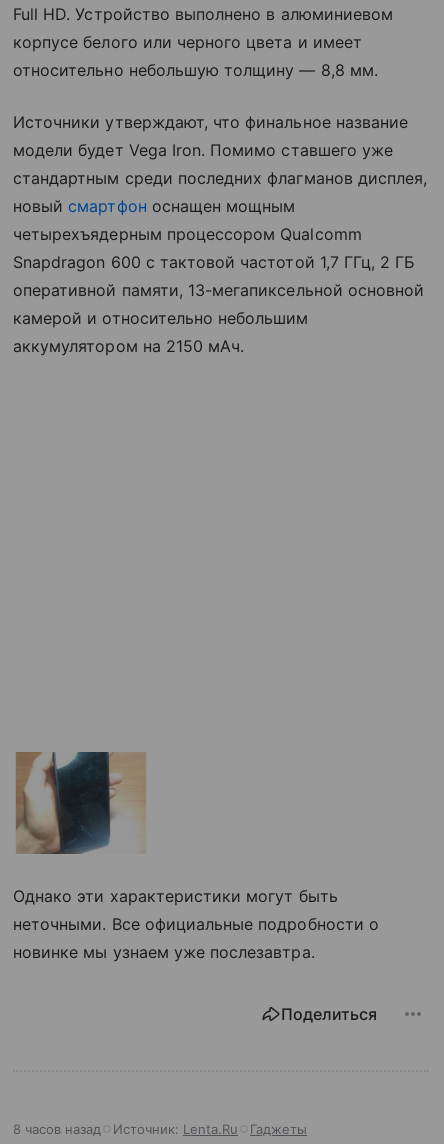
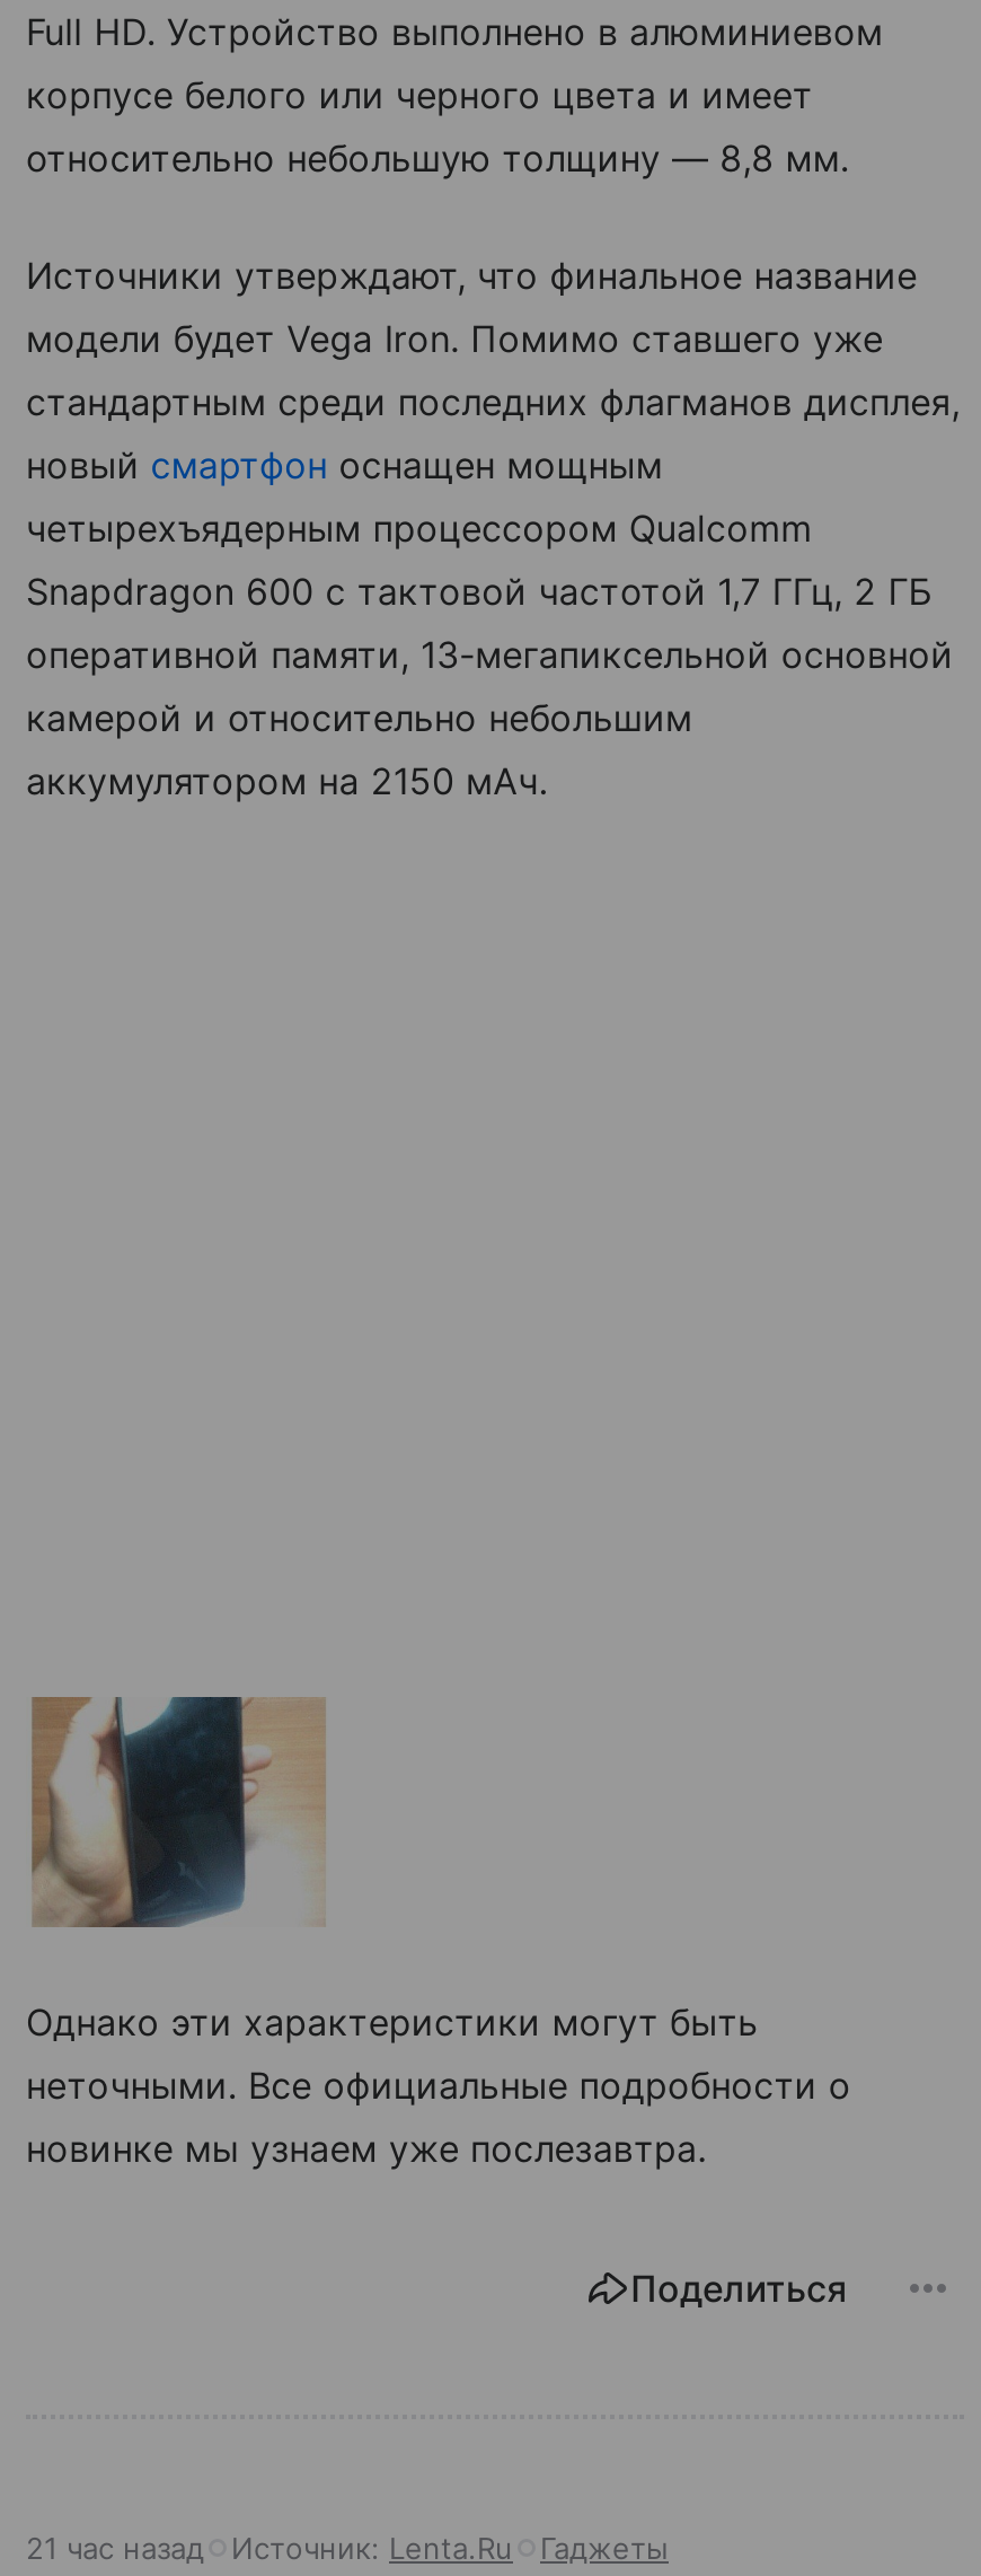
- 8 часов назад Источник: Lenta.Ru Гаджеты
+ 21 час назад Источник: Lenta.Ru Гаджеты
